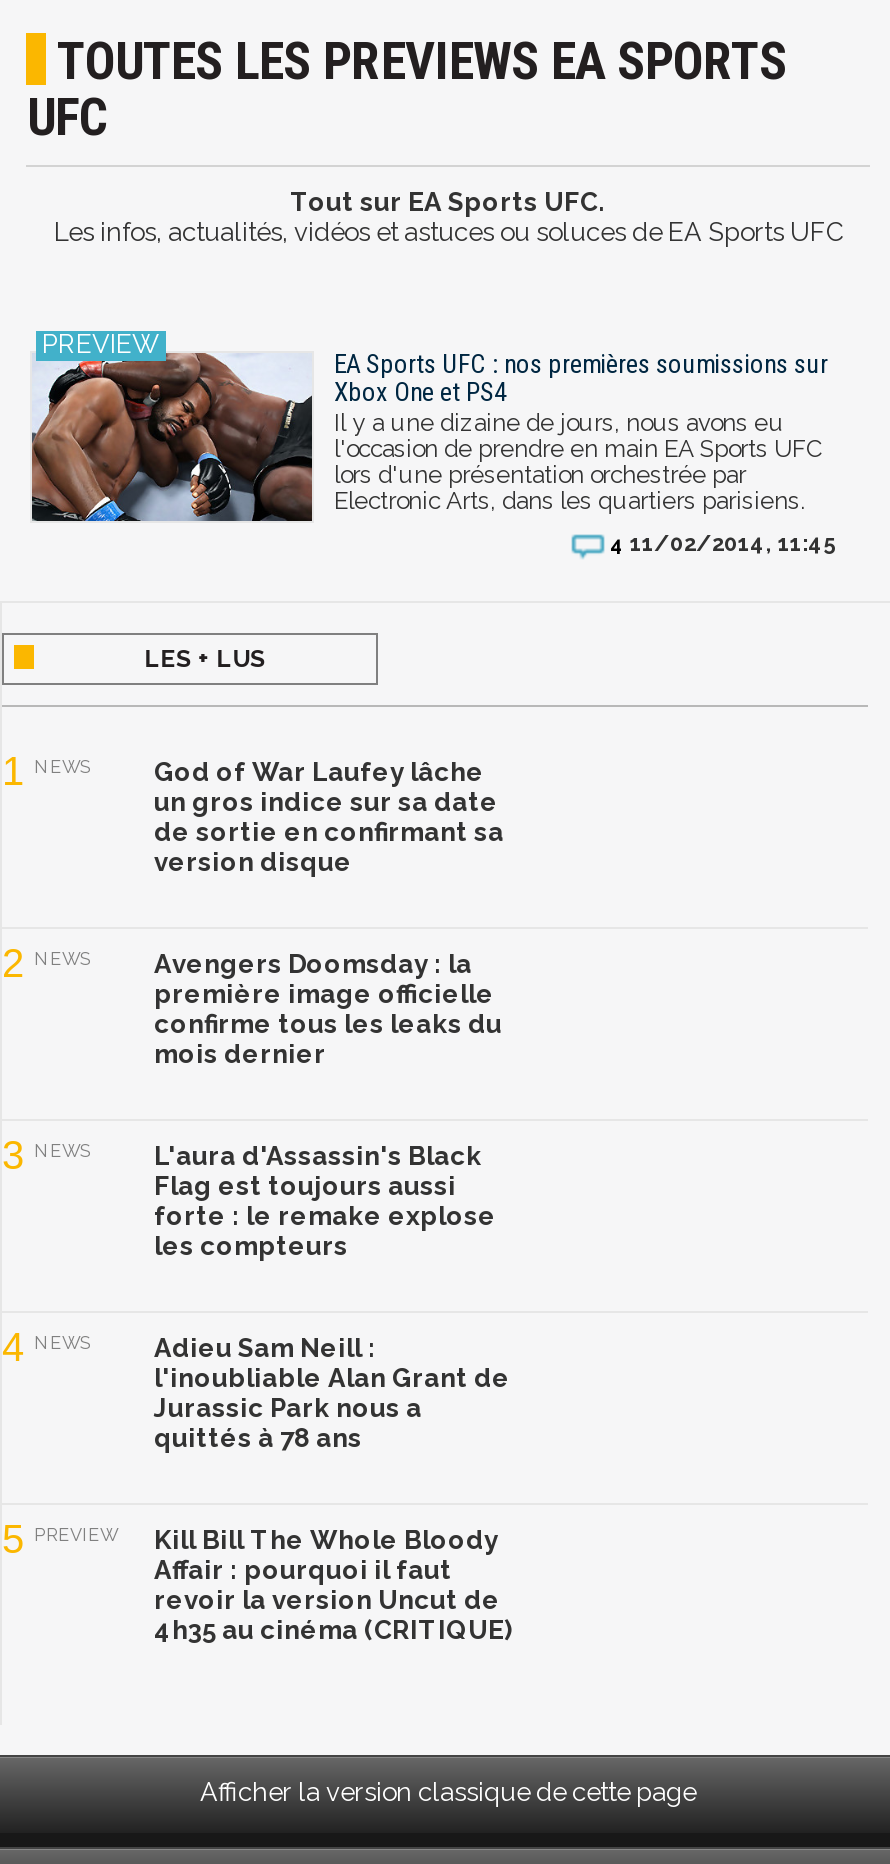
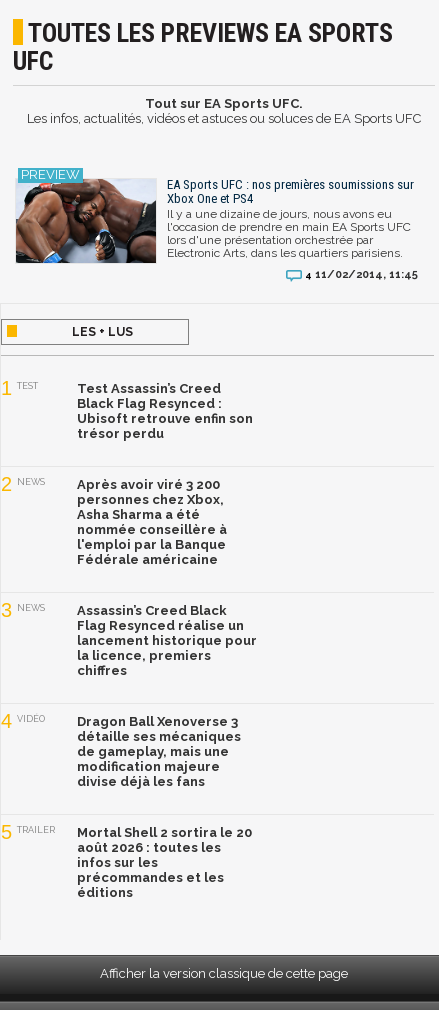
- 1 NEWS
- God of War Laufey lâche
- un gros indice sur sa date
- de sortie en confirmant sa
- version disque
+ 1 TEST
+ Test Assassin’s Creed
+ Black Flag Resynced :
+ Ubisoft retrouve enfin son
+ trésor perdu

- Avengers Doomsday : la
- première image officielle
- confirme tous les leaks du
- mois dernier
+ Après avoir viré 3 200
+ personnes chez Xbox,
+ Asha Sharma a été
+ nommée conseillère à
+ l'emploi par la Banque
+ Fédérale américaine

- L'aura d'Assassin's Black
- Flag est toujours aussi
- forte : le remake explose
- les compteurs
+ Assassin’s Creed Black
+ Flag Resynced réalise un
+ lancement historique pour
+ la licence, premiers
+ chiffres

- 4 NEWS
- Adieu Sam Neill :
- l'inoubliable Alan Grant de
- Jurassic Park nous a
- quittés à 78 ans
+ 4 VIDÉO
+ Dragon Ball Xenoverse 3
+ détaille ses mécaniques
+ de gameplay, mais une
+ modification majeure
+ divise déjà les fans

- 5 PREVIEW
- Kill Bill The Whole Bloody
- Affair : pourquoi il faut
- revoir la version Uncut de
- 4h35 au cinéma (CRITIQUE)
+ 5 TRAILER
+ Mortal Shell 2 sortira le 20
+ août 2026 : toutes les
+ infos sur les
+ précommandes et les
+ éditions
